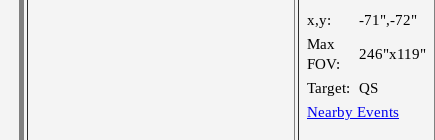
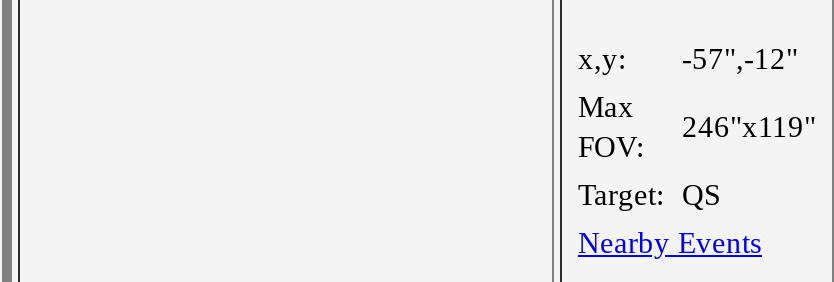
- x,y: -71",-72"
+ x,y: -57",-12"
